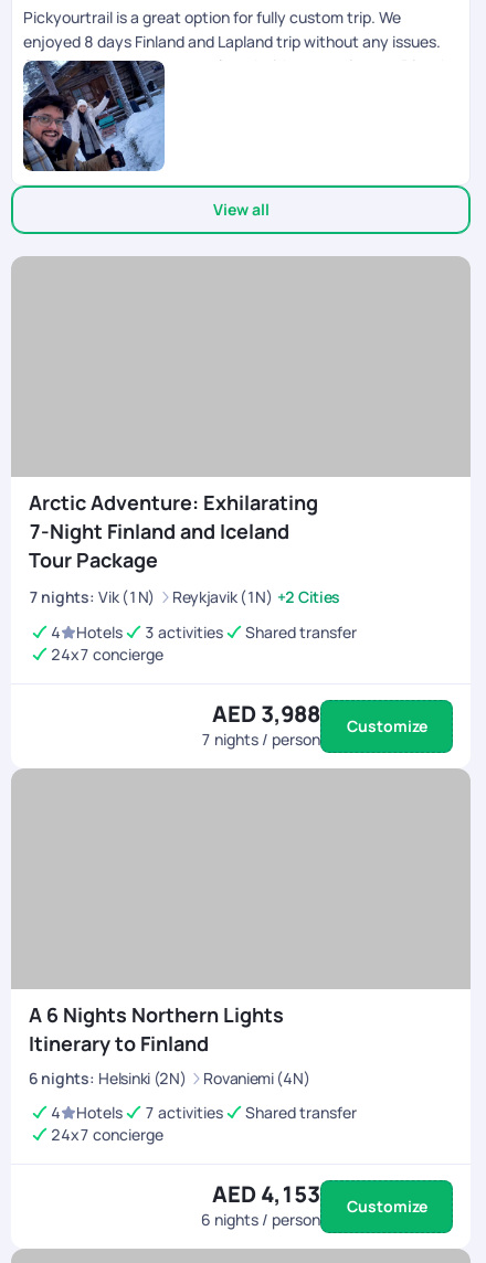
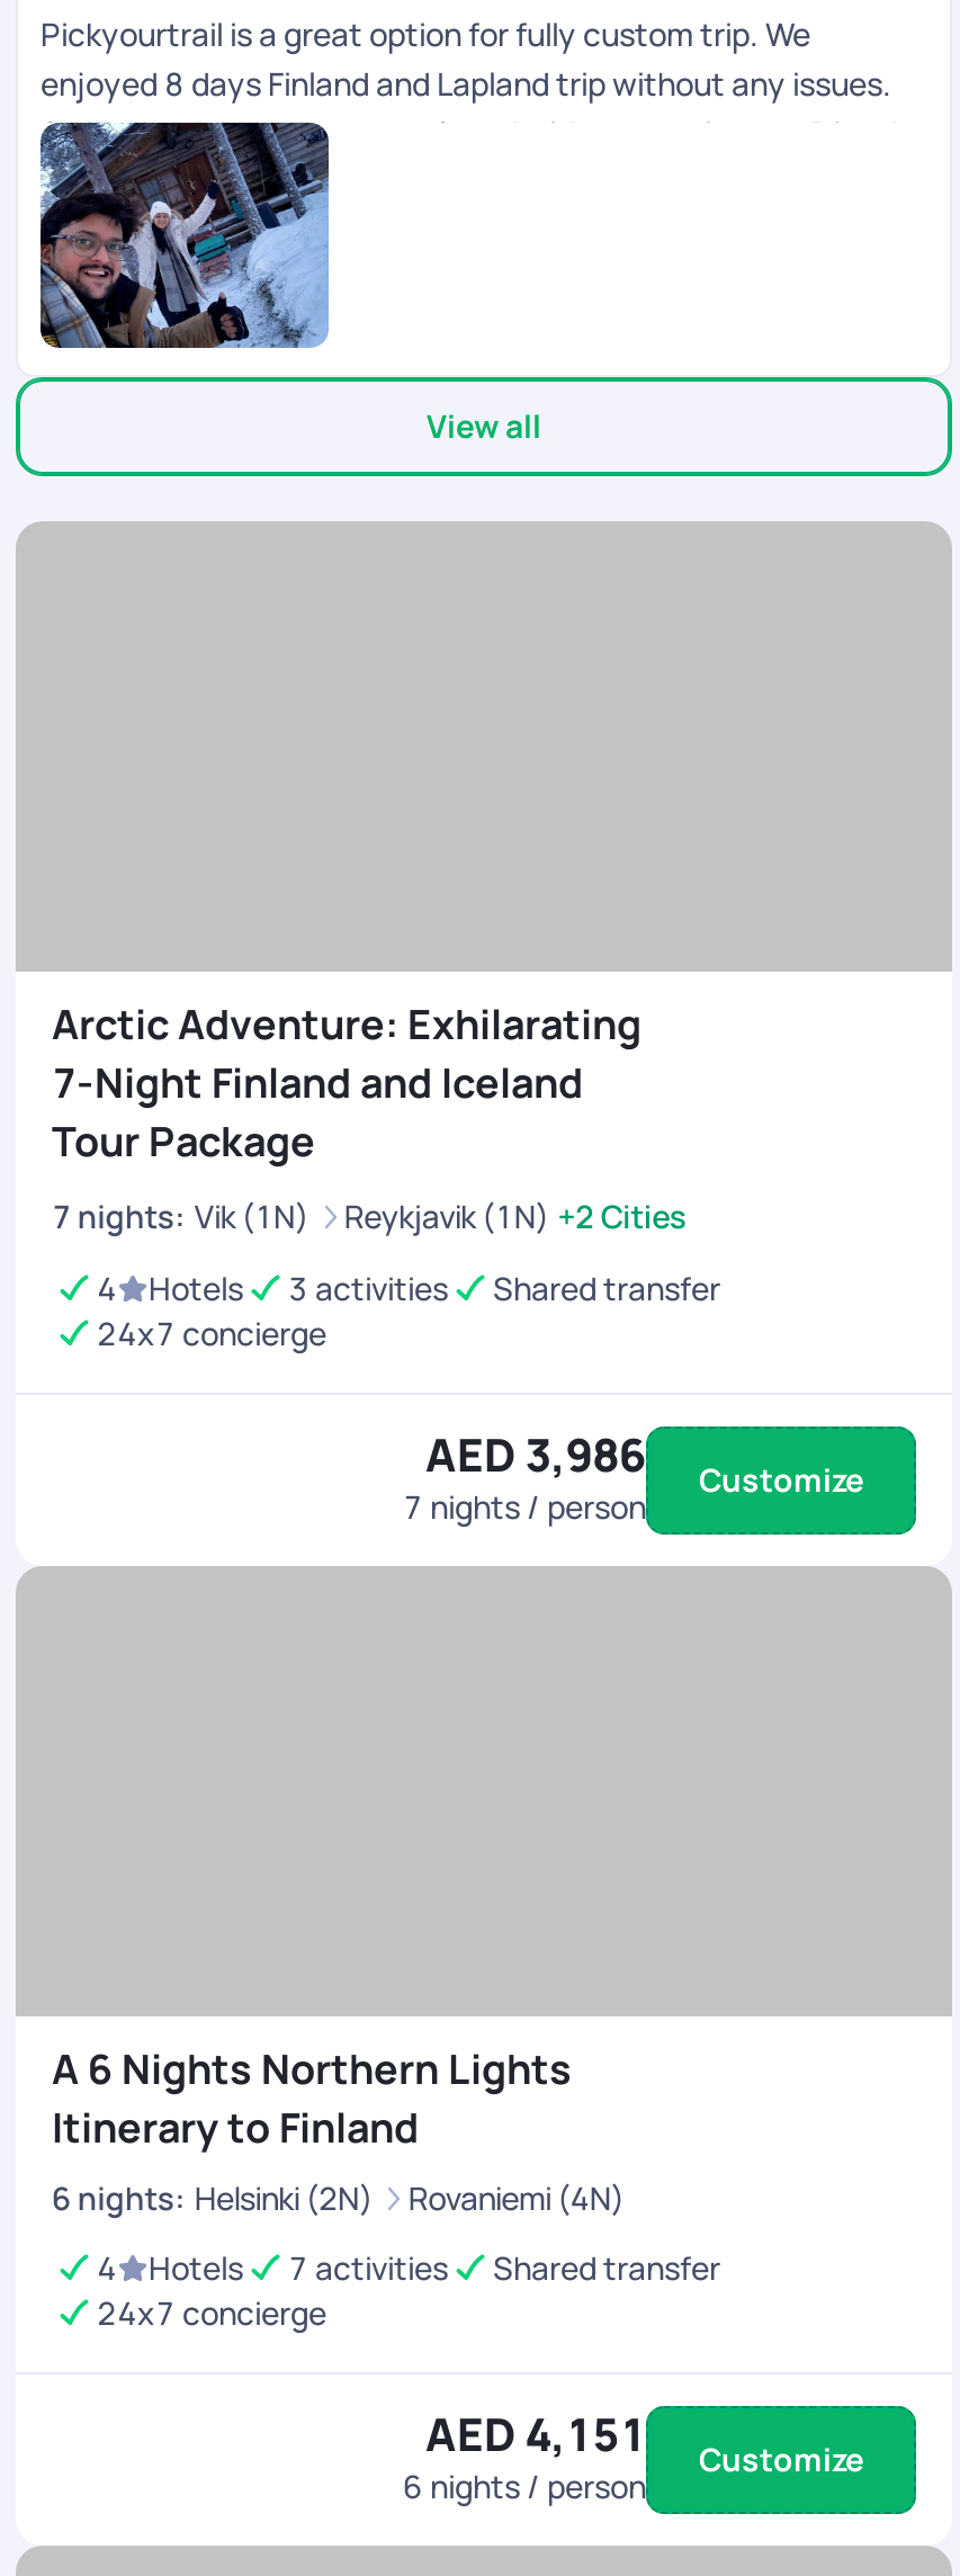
- AED 3,988 Customize
+ AED 3,986 Customize

- AED 4,153 Customize
+ AED 4,151 Customize
